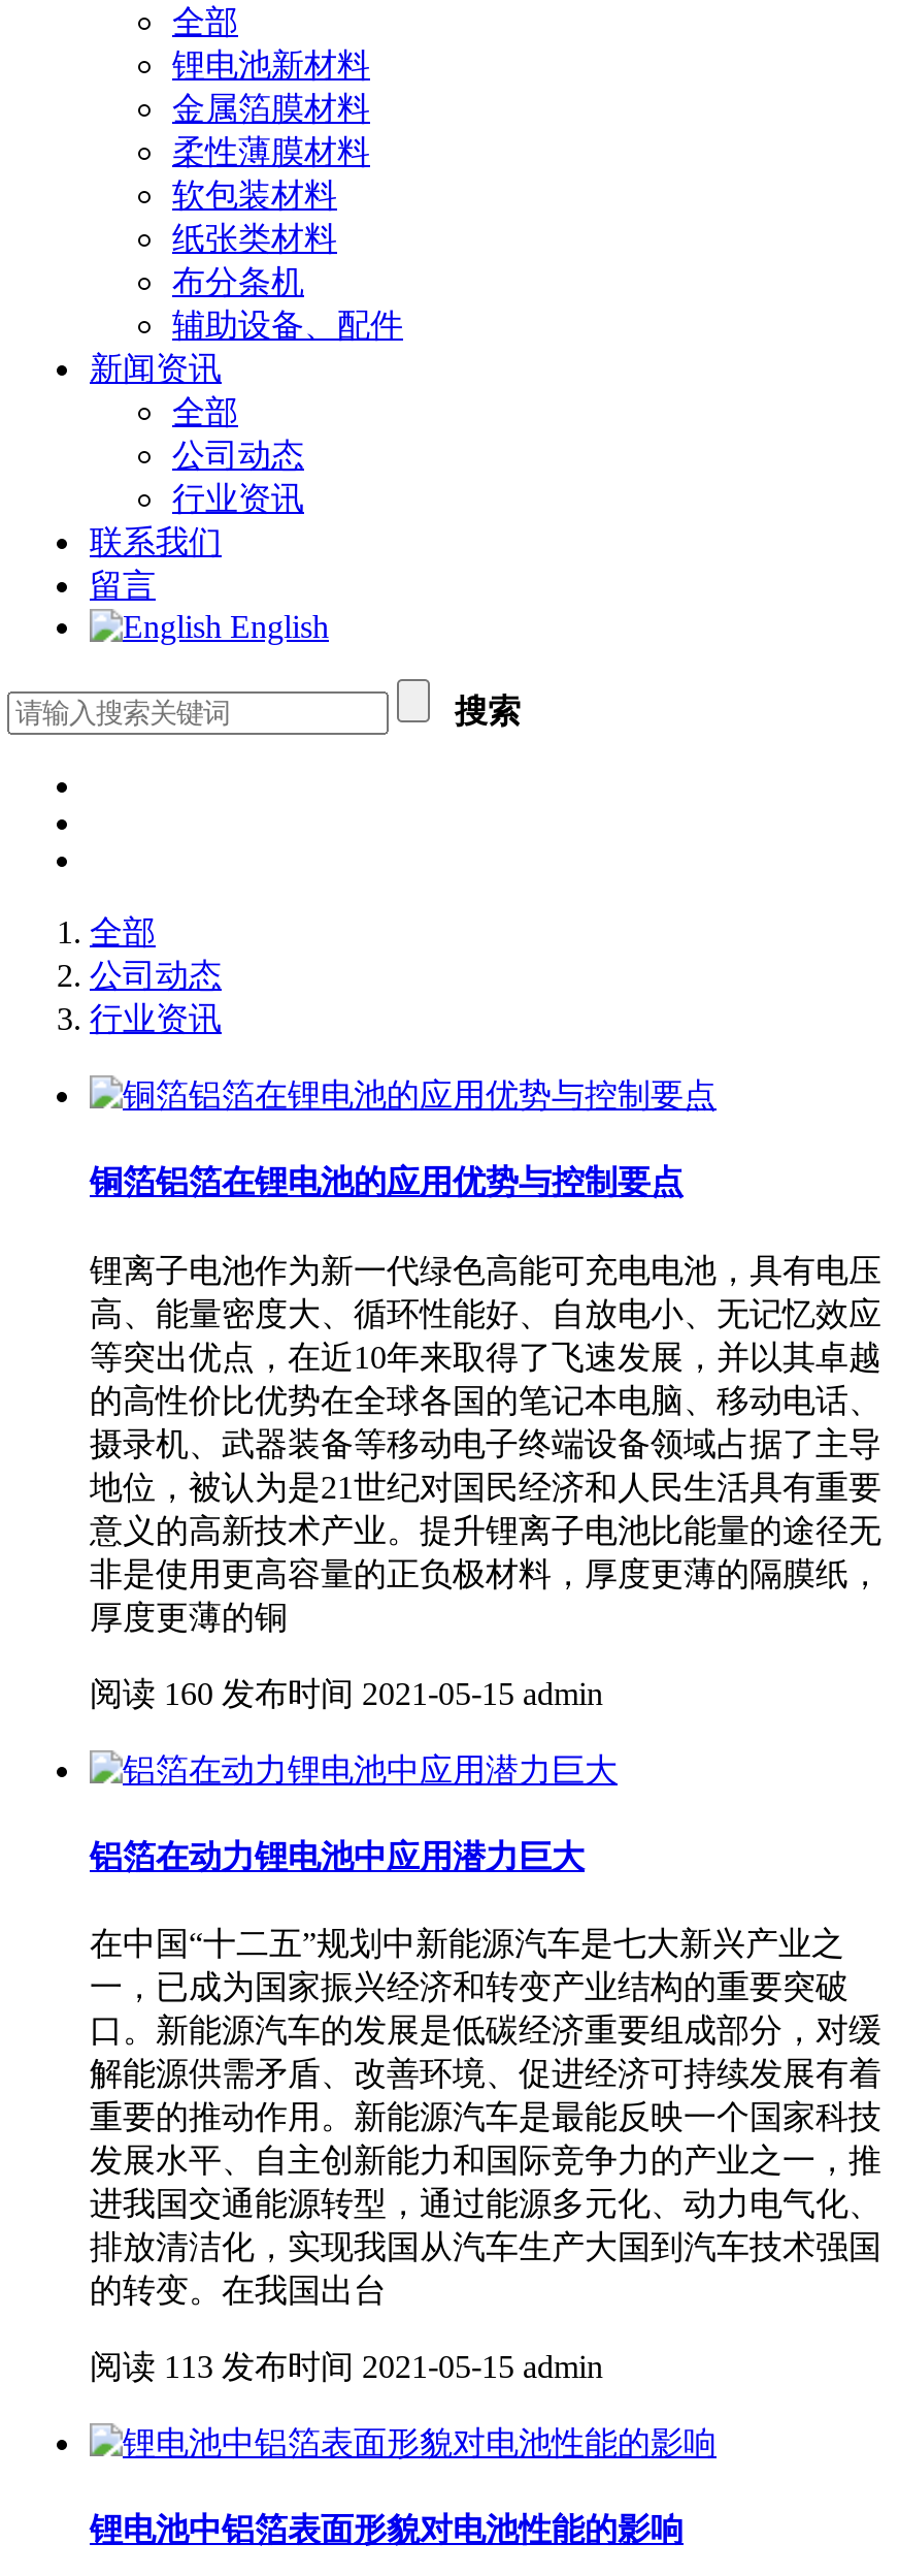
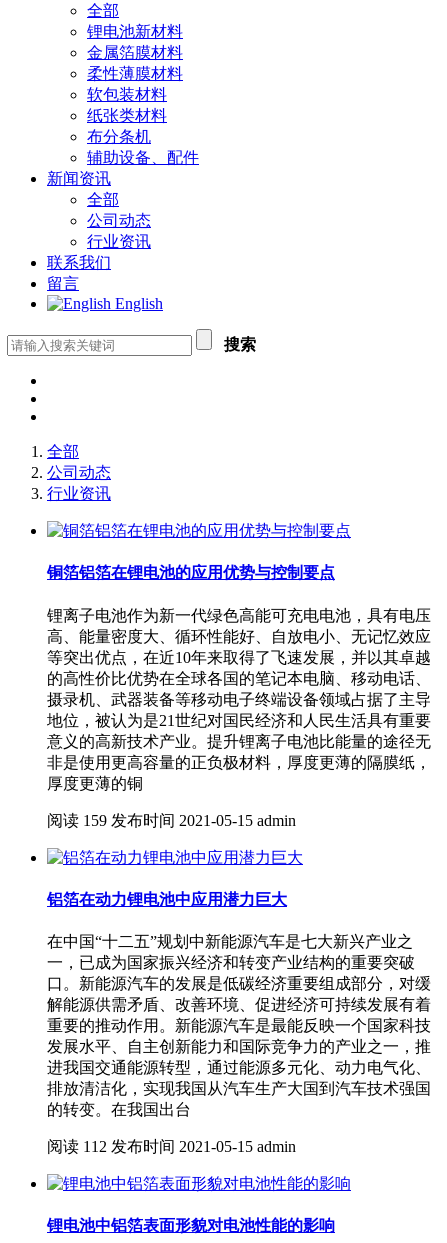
- 阅读160 发布时间2021-05-15 admin
+ 阅读159 发布时间2021-05-15 admin

- 阅读113 发布时间2021-05-15 admin
+ 阅读112 发布时间2021-05-15 admin
